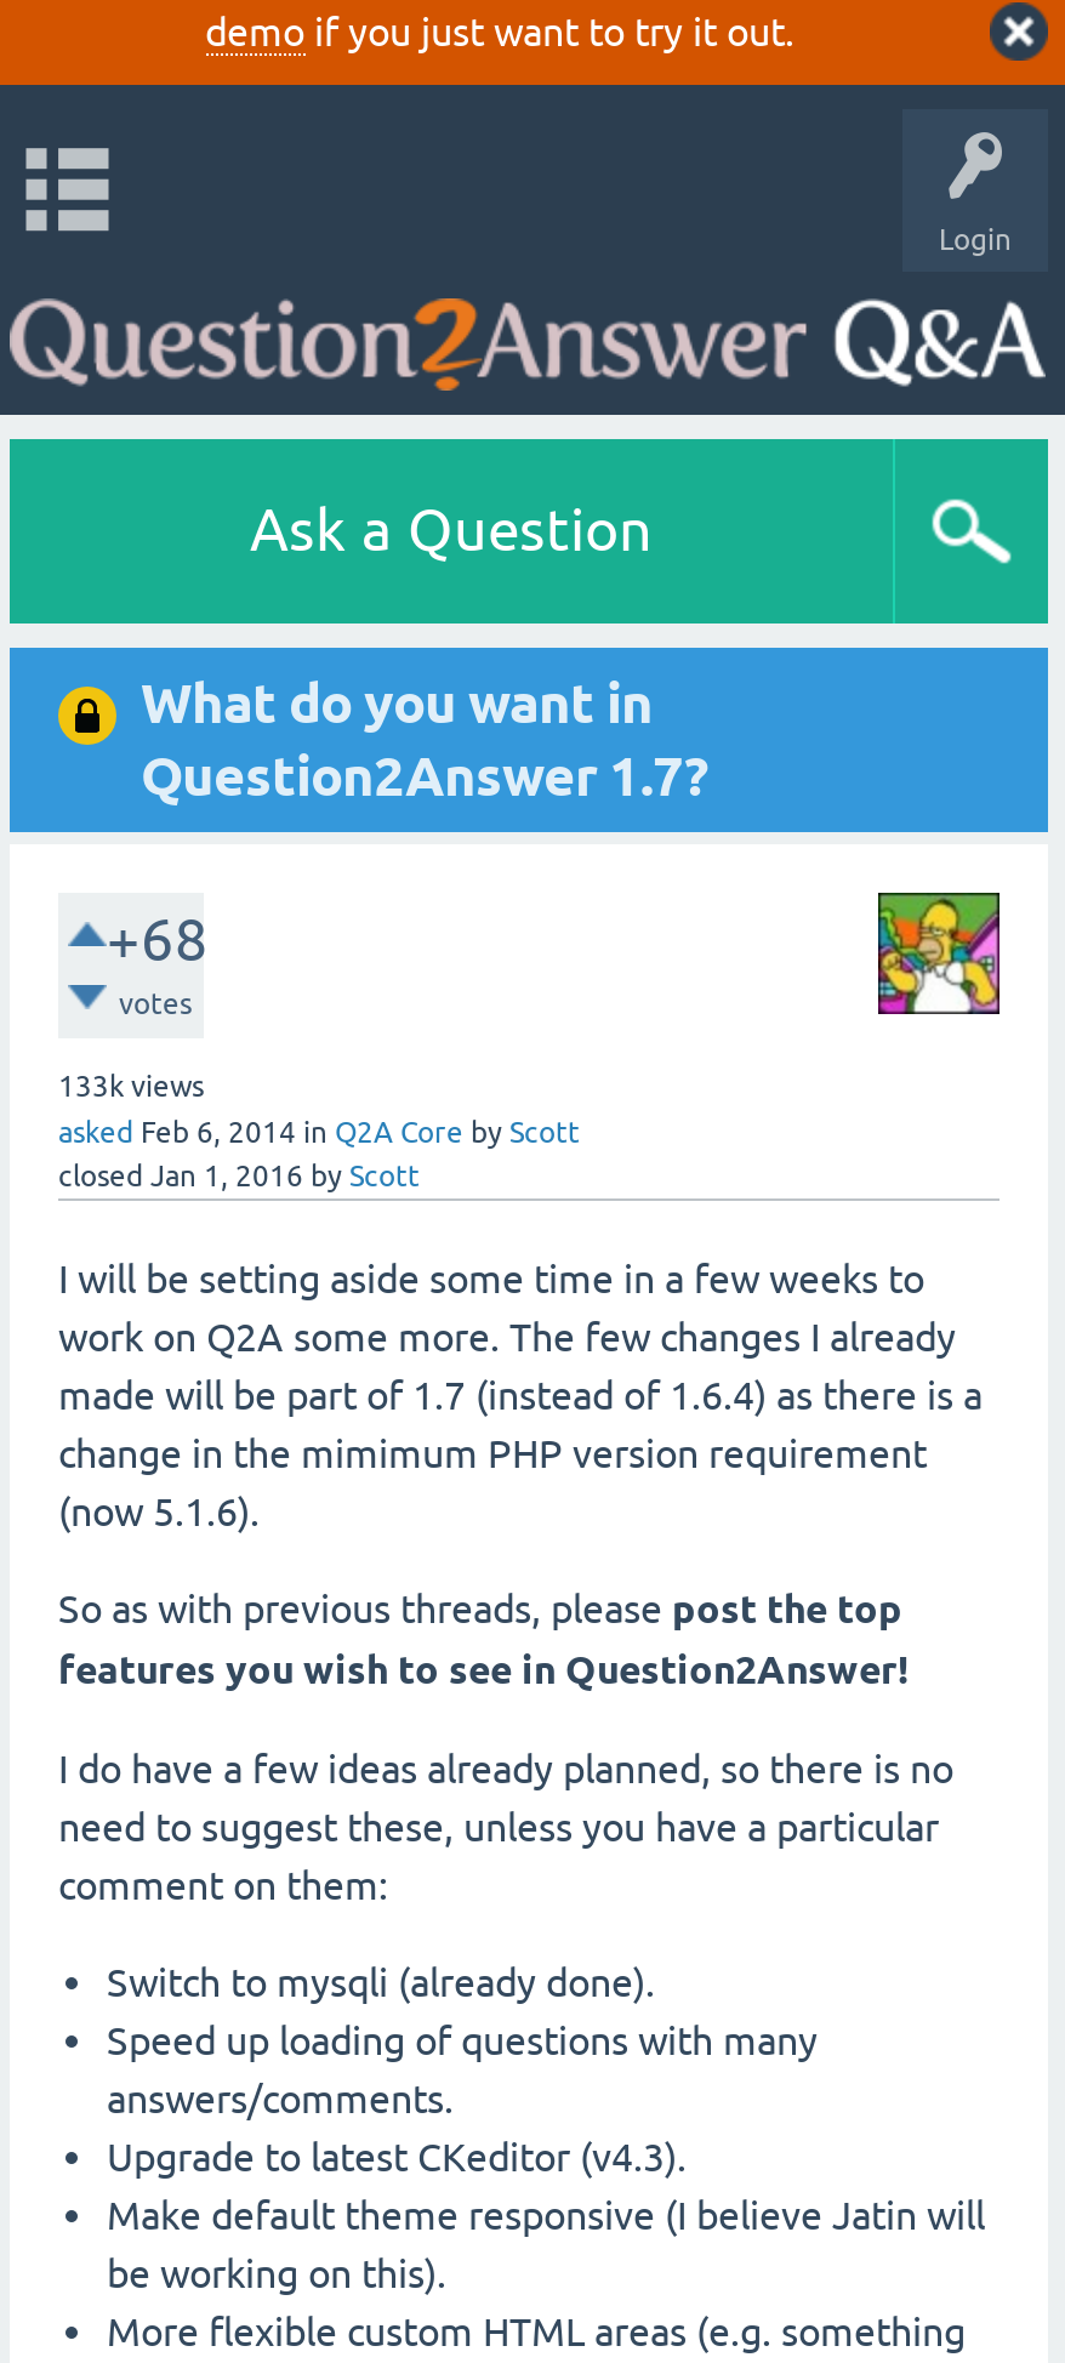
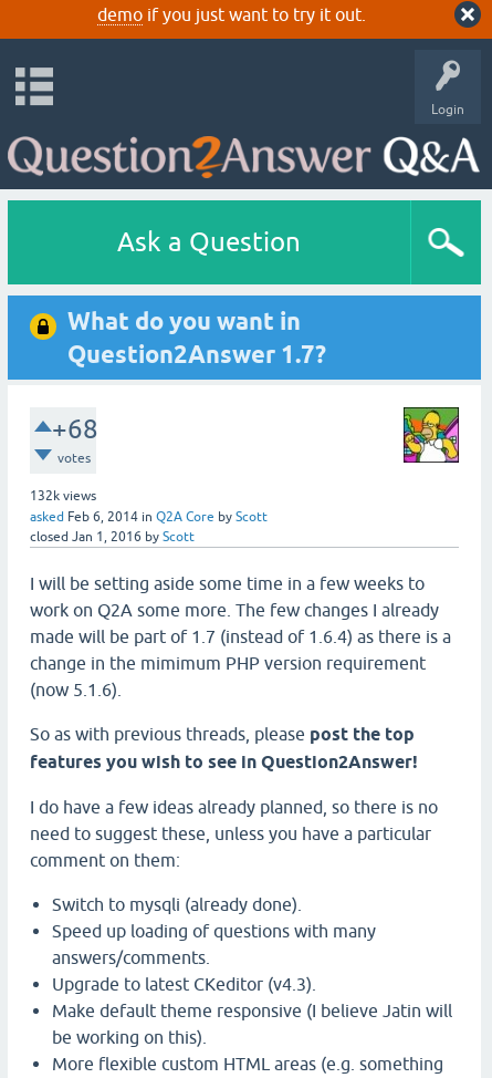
- 133k views
+ 132k views
